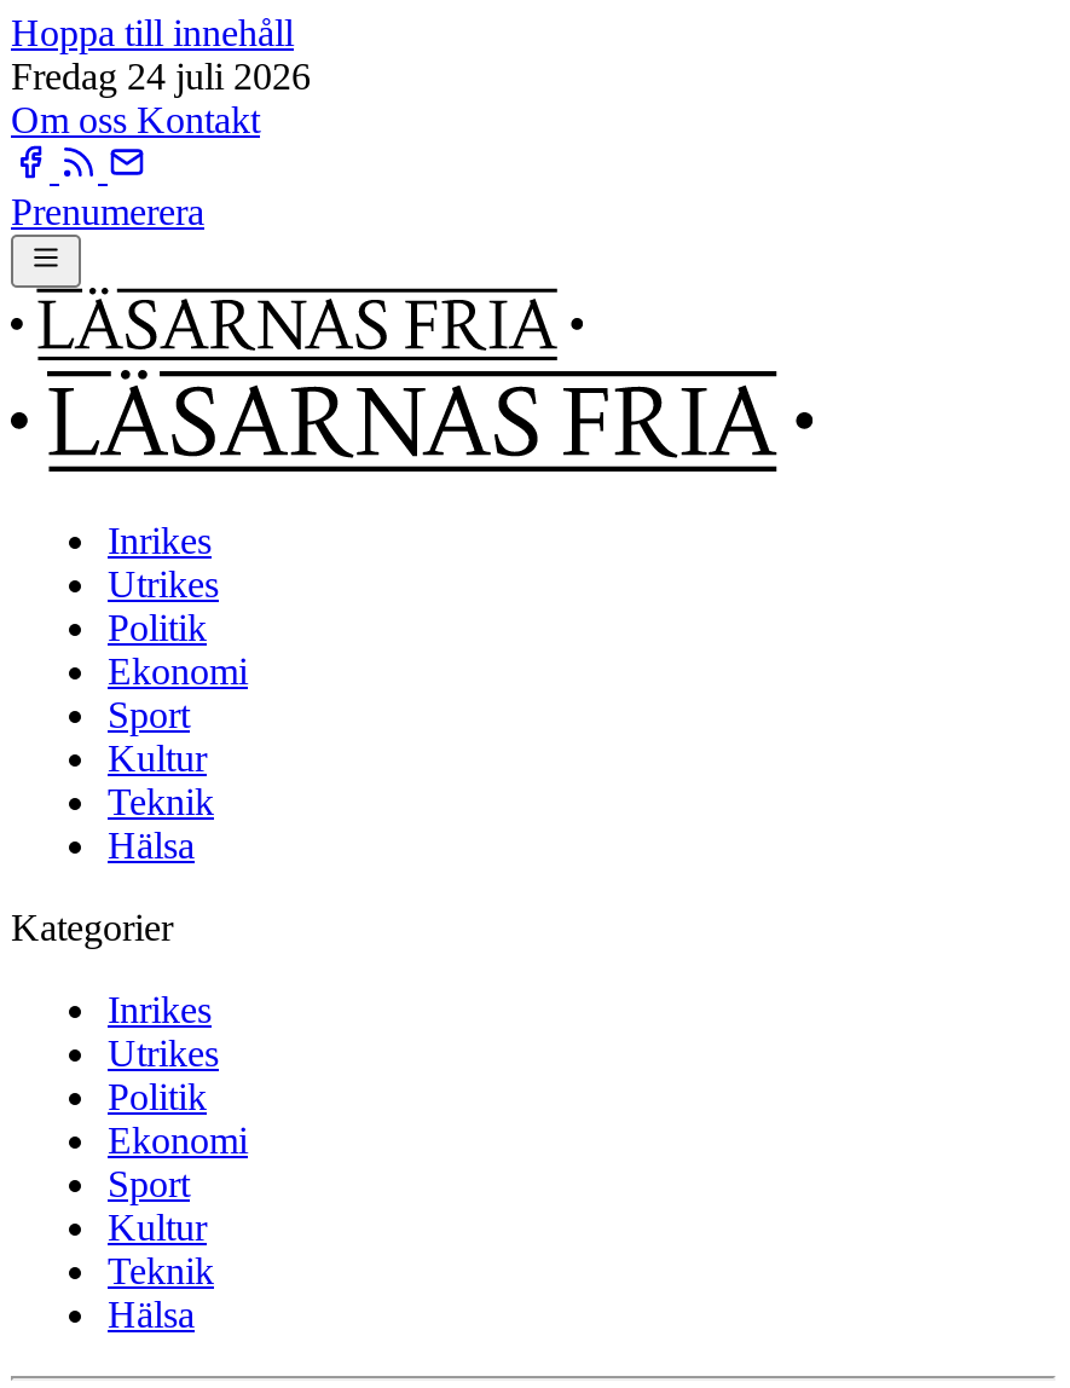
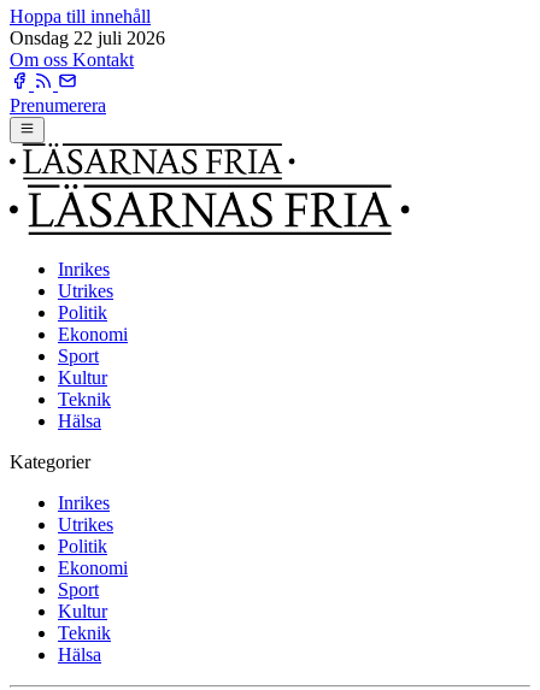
- Fredag 24 juli 2026
+ Onsdag 22 juli 2026
